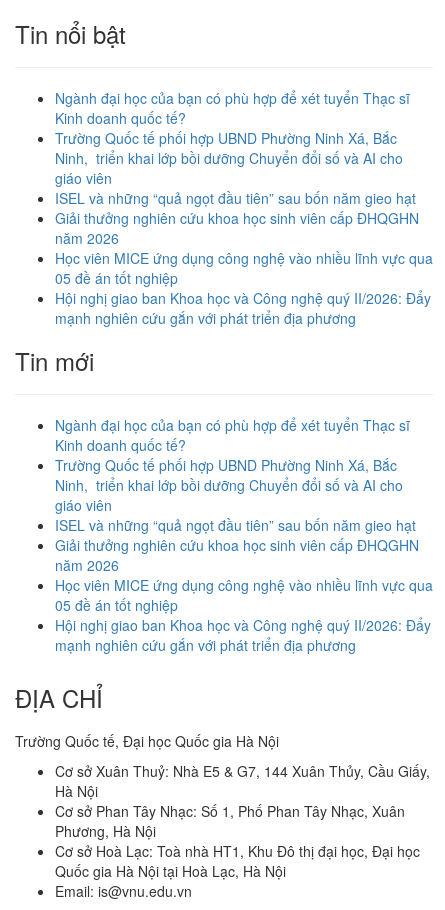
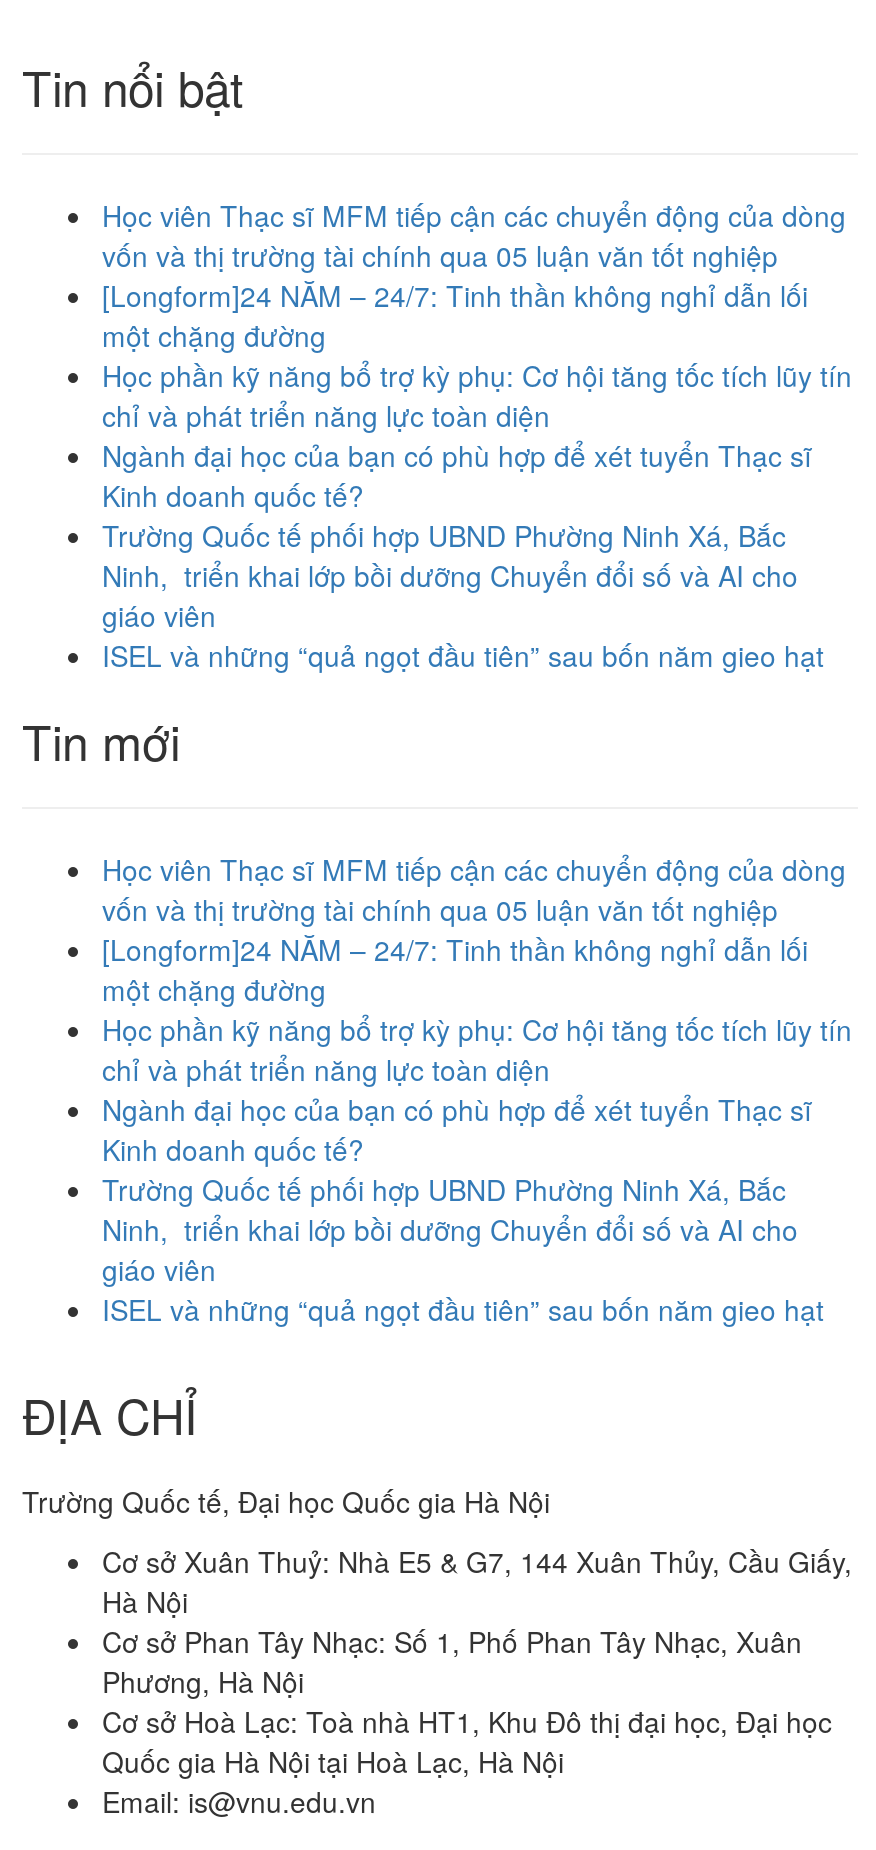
+ Học viên Thạc sĩ MFM tiếp cận các chuyển động của dòng
+ vốn và thị trường tài chính qua 05 luận văn tốt nghiệp
+ [Longform]24 NĂM – 24/7: Tinh thần không nghỉ dẫn lối
+ một chặng đường
+ Học phần kỹ năng bổ trợ kỳ phụ: Cơ hội tăng tốc tích lũy tín
+ chỉ và phát triển năng lực toàn diện

moved down: Ngành đại học của bạn có phù hợp để xét tuyển Thạc sĩ | Kinh doanh quốc tế? | Trường Quốc tế phối hợp UBND Phường Ninh Xá, Bắc | Ninh, triển khai lớp bồi dưỡng Chuyển đổi số và AI cho | giáo viên | ISEL và những “quả ngọt đầu tiên” sau bốn năm gieo hạt

- Giải thưởng nghiên cứu khoa học sinh viên cấp ĐHQGHN
- năm 2026
- Học viên MICE ứng dụng công nghệ vào nhiều lĩnh vực qua
- 05 đề án tốt nghiệp
- Hội nghị giao ban Khoa học và Công nghệ quý II/2026: Đẩy
- mạnh nghiên cứu gắn với phát triển địa phương

+ Học viên Thạc sĩ MFM tiếp cận các chuyển động của dòng
+ vốn và thị trường tài chính qua 05 luận văn tốt nghiệp
+ [Longform]24 NĂM – 24/7: Tinh thần không nghỉ dẫn lối
+ một chặng đường
+ Học phần kỹ năng bổ trợ kỳ phụ: Cơ hội tăng tốc tích lũy tín
+ chỉ và phát triển năng lực toàn diện

moved down: Ngành đại học của bạn có phù hợp để xét tuyển Thạc sĩ | Kinh doanh quốc tế? | Trường Quốc tế phối hợp UBND Phường Ninh Xá, Bắc | Ninh, triển khai lớp bồi dưỡng Chuyển đổi số và AI cho | giáo viên | ISEL và những “quả ngọt đầu tiên” sau bốn năm gieo hạt

- Giải thưởng nghiên cứu khoa học sinh viên cấp ĐHQGHN
- năm 2026
- Học viên MICE ứng dụng công nghệ vào nhiều lĩnh vực qua
- 05 đề án tốt nghiệp
- Hội nghị giao ban Khoa học và Công nghệ quý II/2026: Đẩy
- mạnh nghiên cứu gắn với phát triển địa phương
